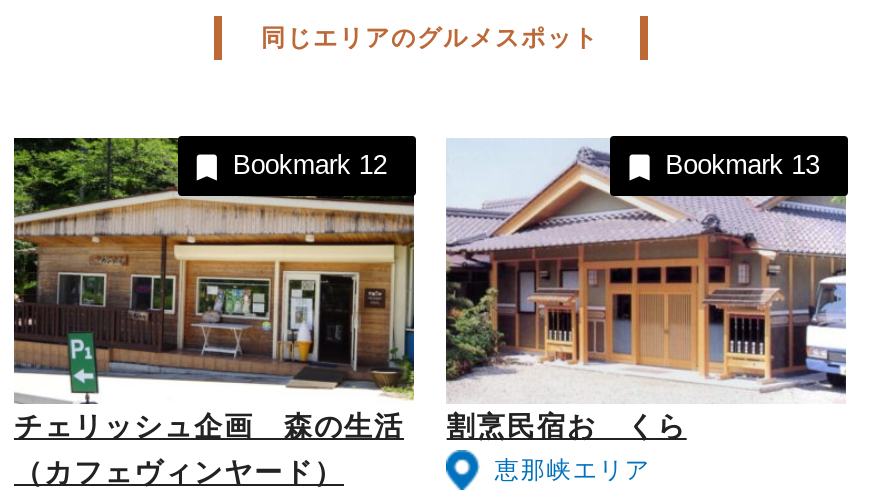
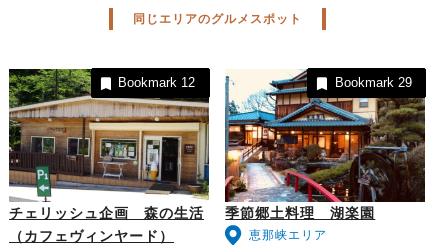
- [image]
- Bookmark 13
+ [image]
+ Bookmark 29

- 割烹民宿おゝくら
+ 季節郷土料理 湖楽園
